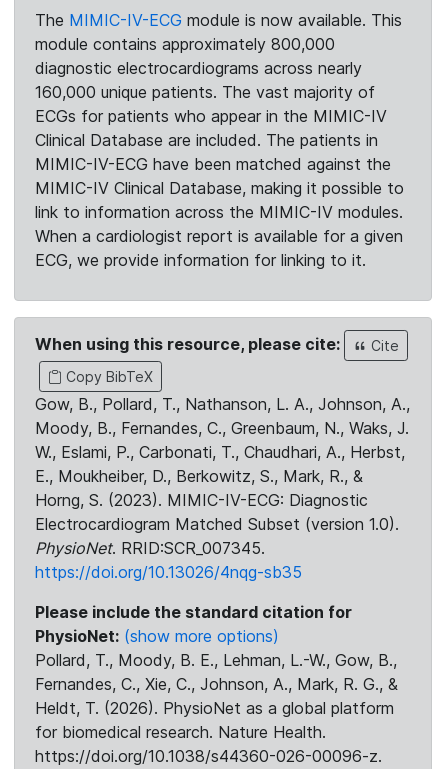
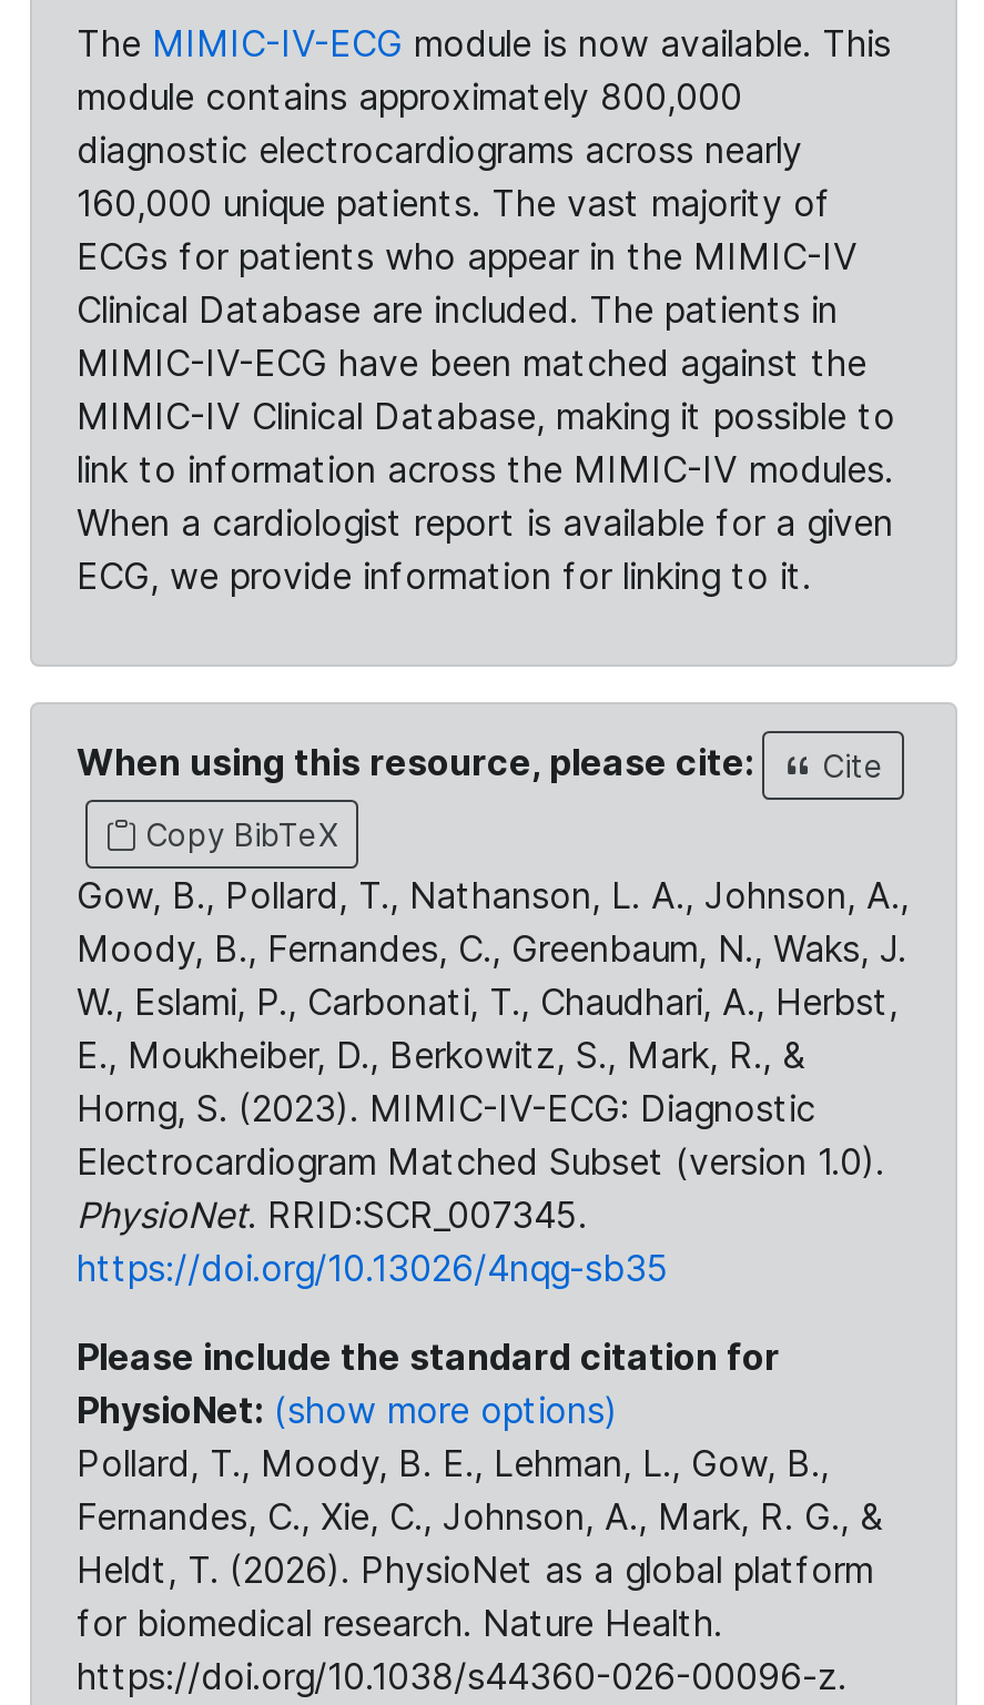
- Pollard, T., Moody, B. E., Lehman, L.-W., Gow, B.,
+ Pollard, T., Moody, B. E., Lehman, L., Gow, B.,
